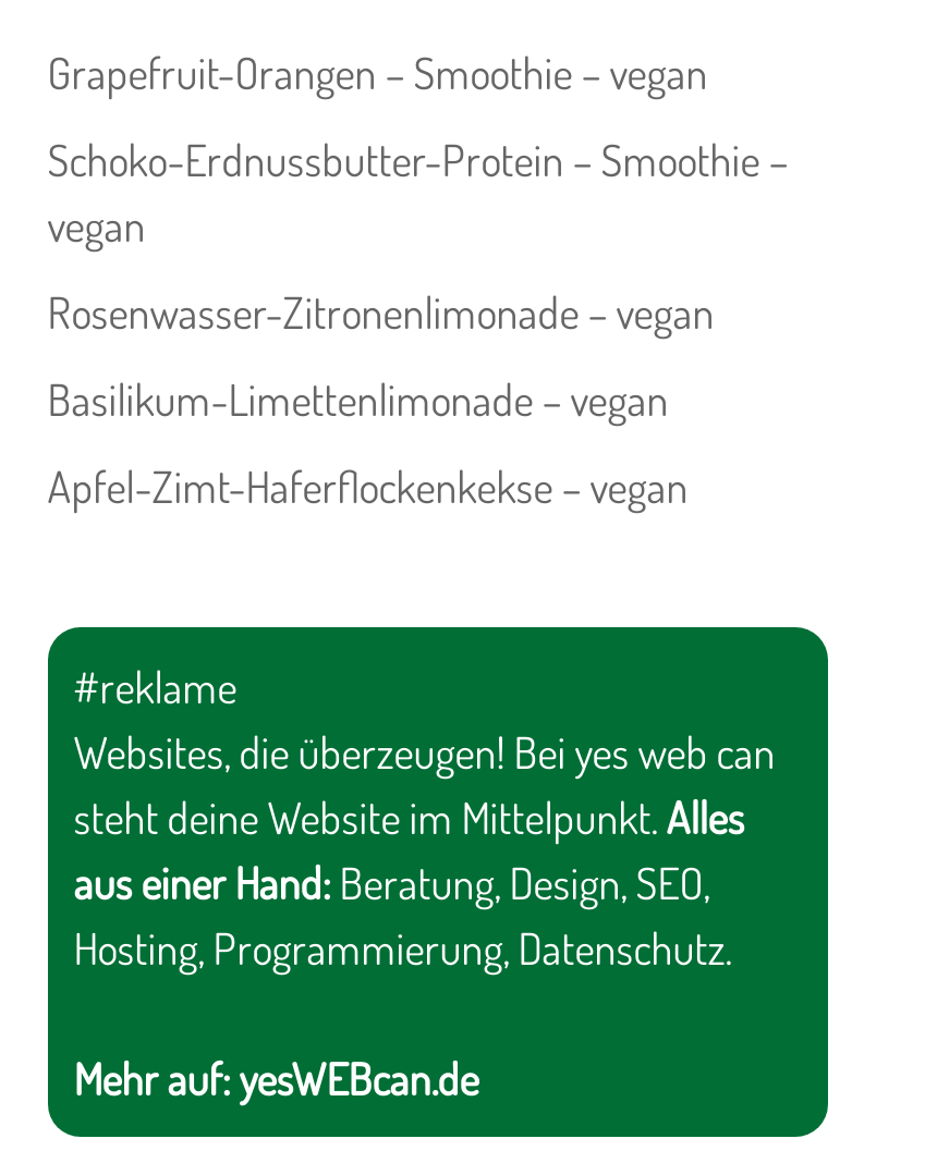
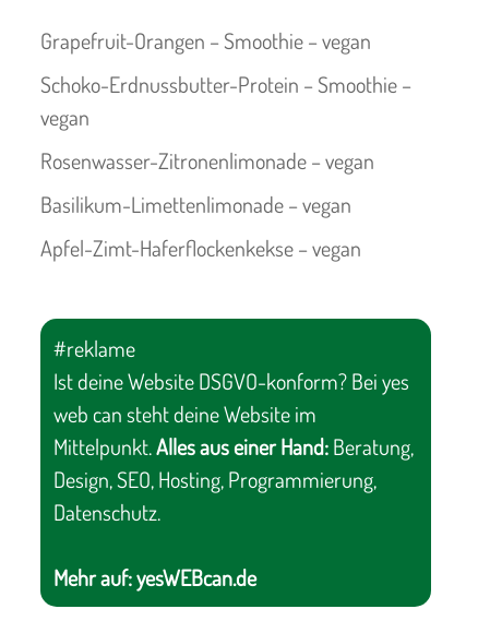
- Websites, die überzeugen! Bei yes web can
- steht deine Website im Mittelpunkt. Alles
- aus einer Hand: Beratung, Design, SEO,
- Hosting, Programmierung, Datenschutz.
+ Ist deine Website DSGVO-konform? Bei yes
+ web can steht deine Website im
+ Mittelpunkt. Alles aus einer Hand: Beratung,
+ Design, SEO, Hosting, Programmierung,
+ Datenschutz.
